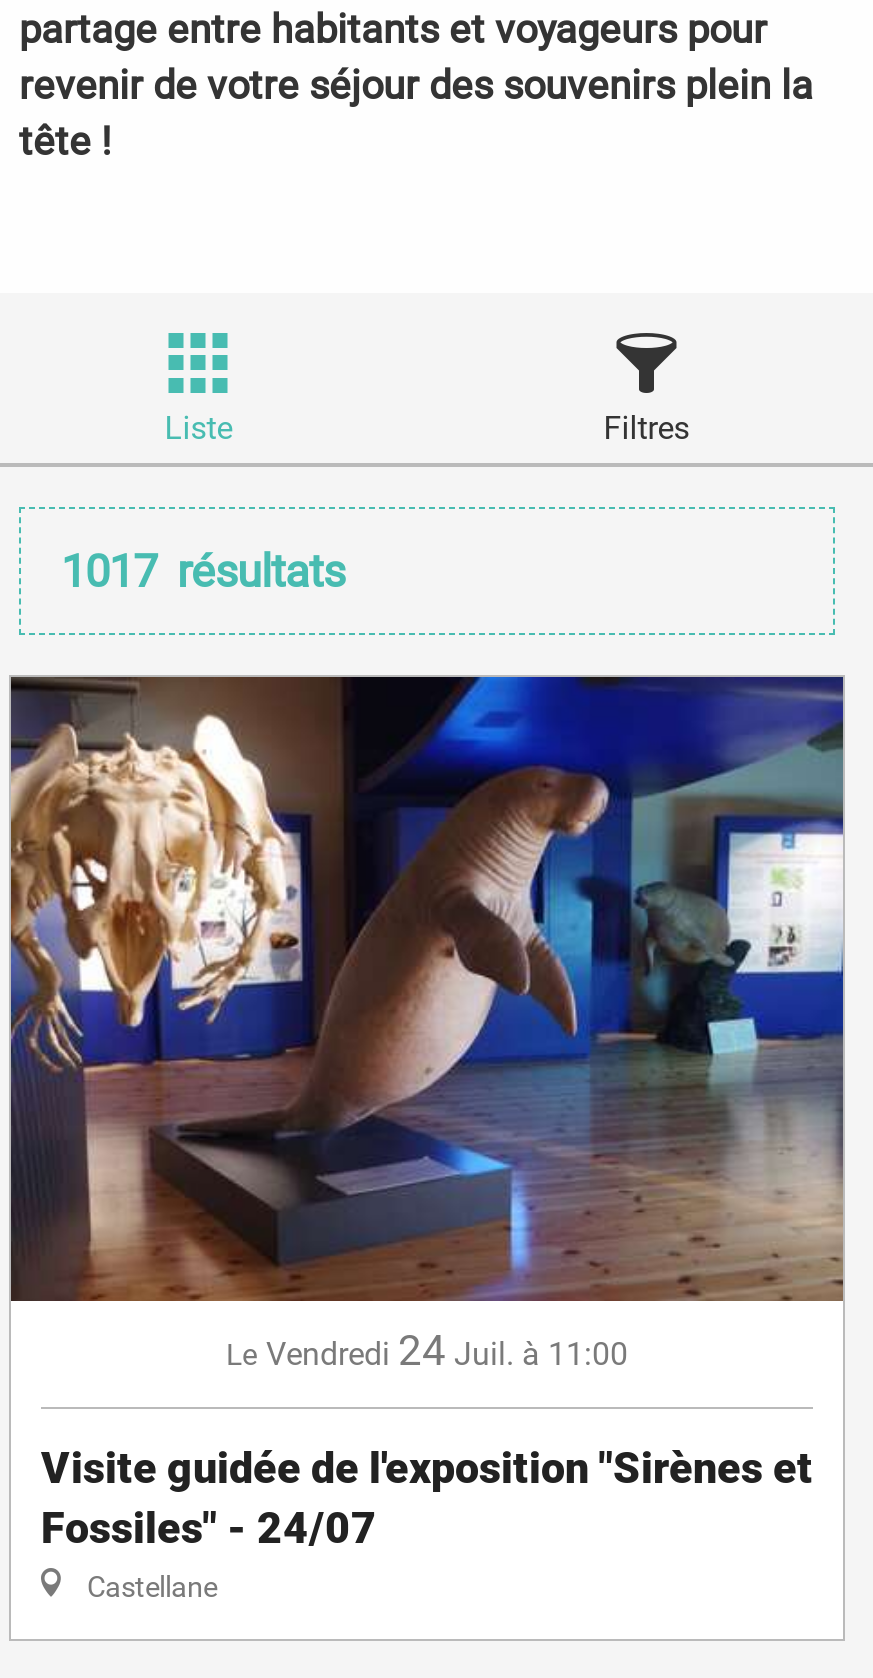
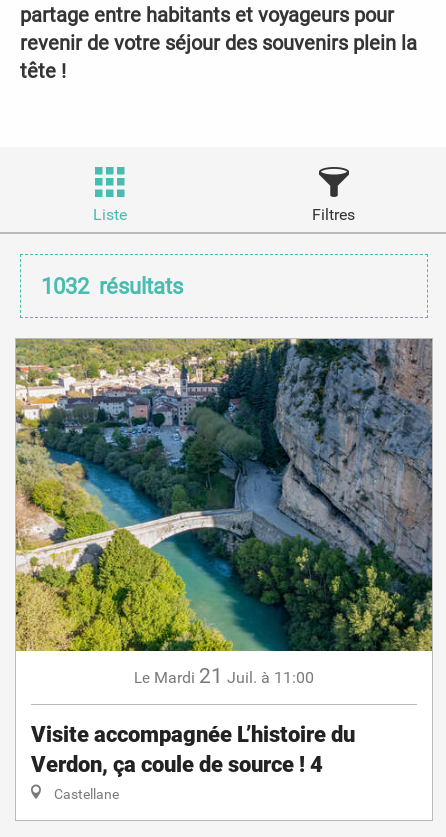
- 1017 résultats
+ 1032 résultats

- [image]
- Le Vendredi 24 Juil. à 11:00
+ [image]
+ Le Mardi 21 Juil. à 11:00

- Visite guidée de l'exposition "Sirènes et
- Fossiles" - 24/07
+ Visite accompagnée L’histoire du
+ Verdon, ça coule de source ! 4
